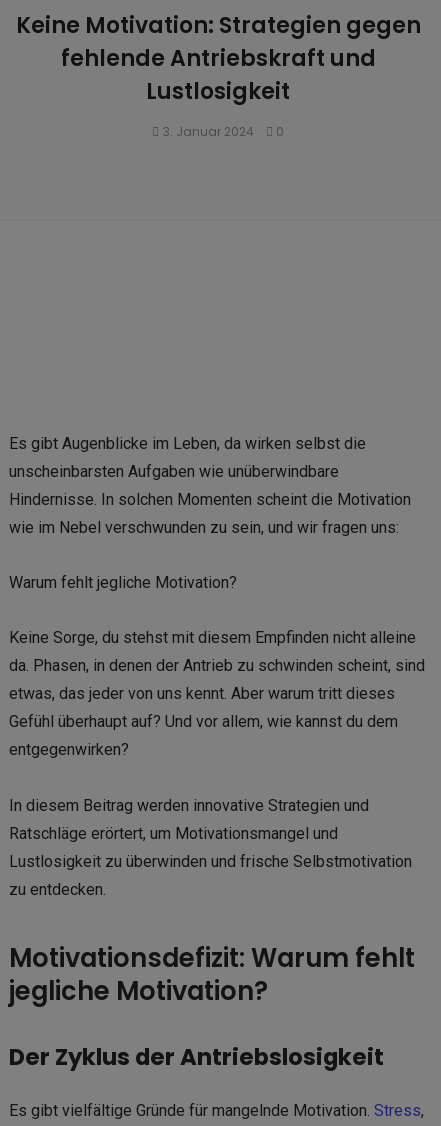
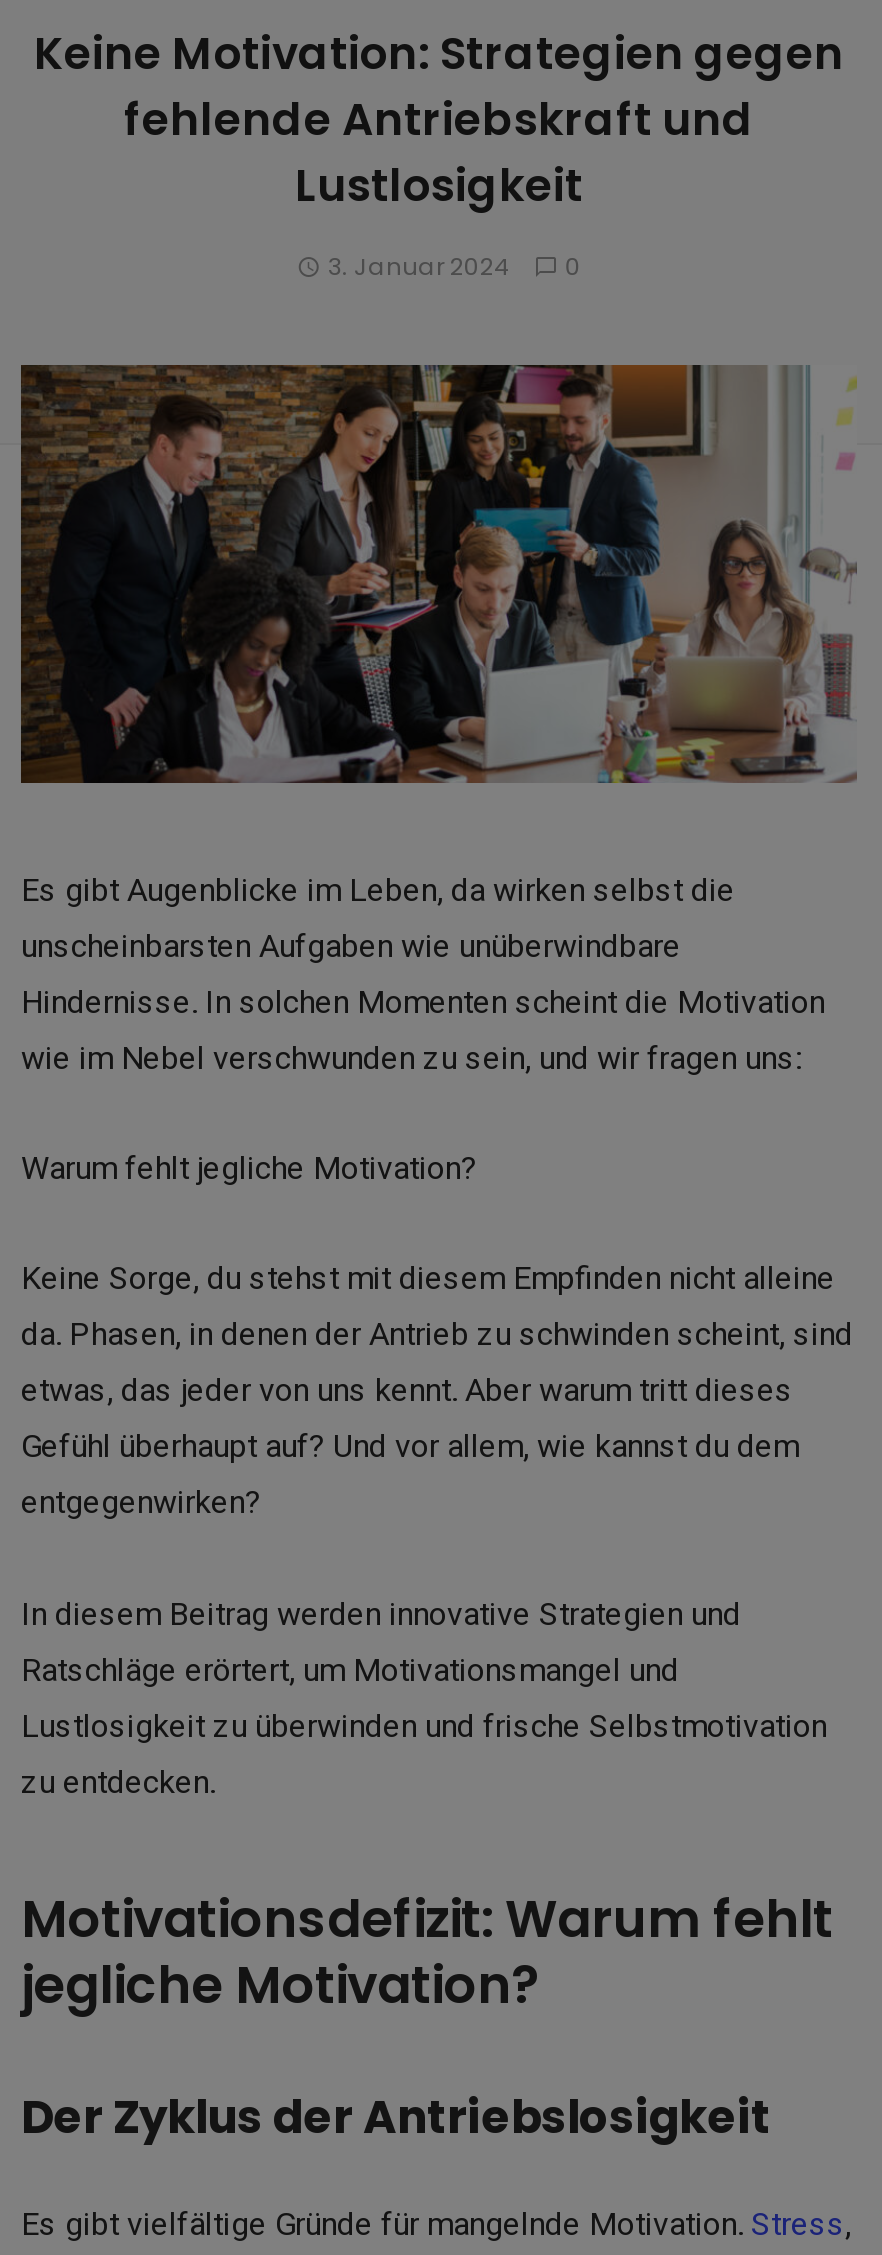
+ [image]
